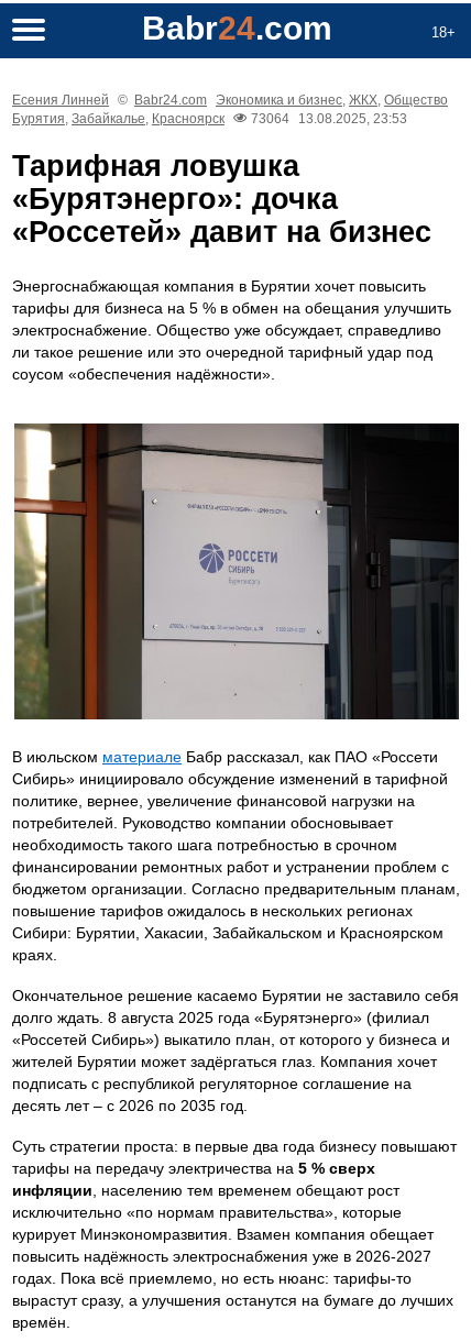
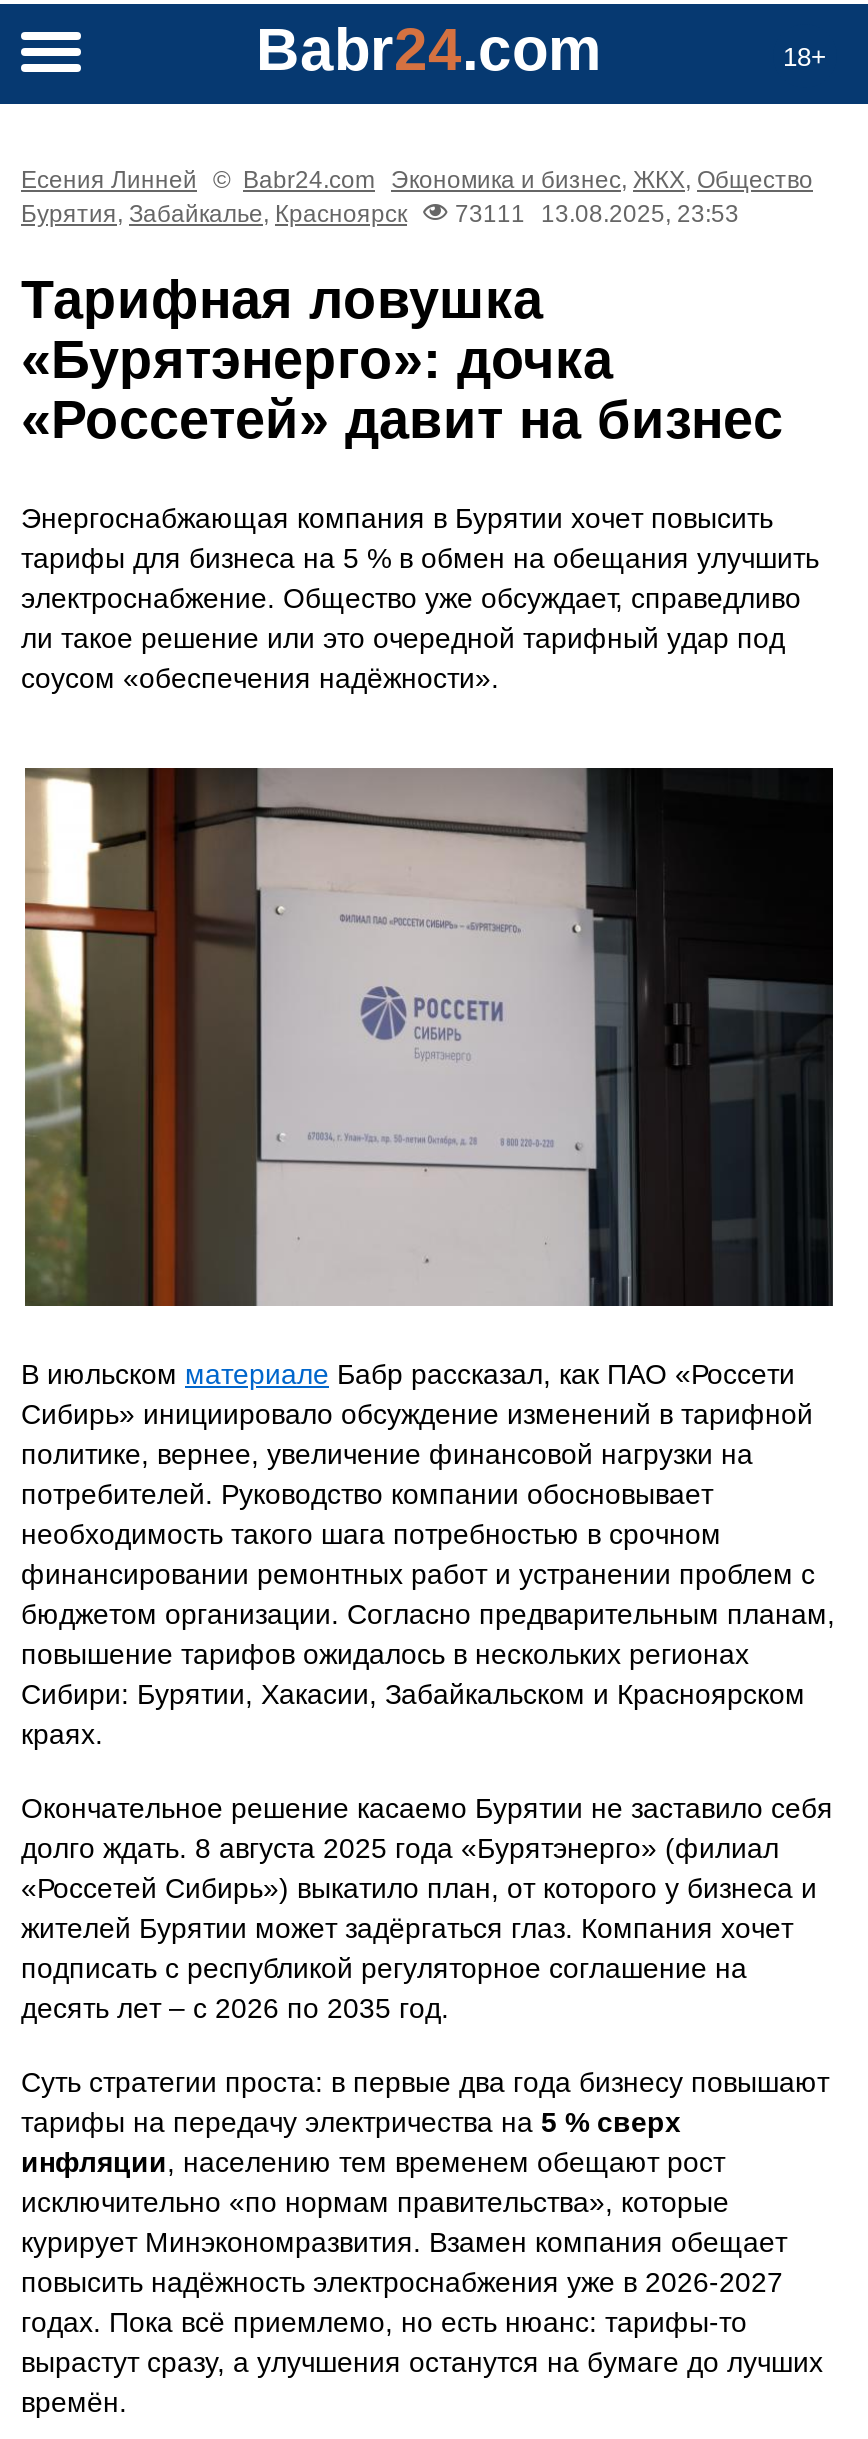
- Бурятия, Забайкалье, Красноярск 73064 13.08.2025, 23:53
+ Бурятия, Забайкалье, Красноярск 73111 13.08.2025, 23:53
